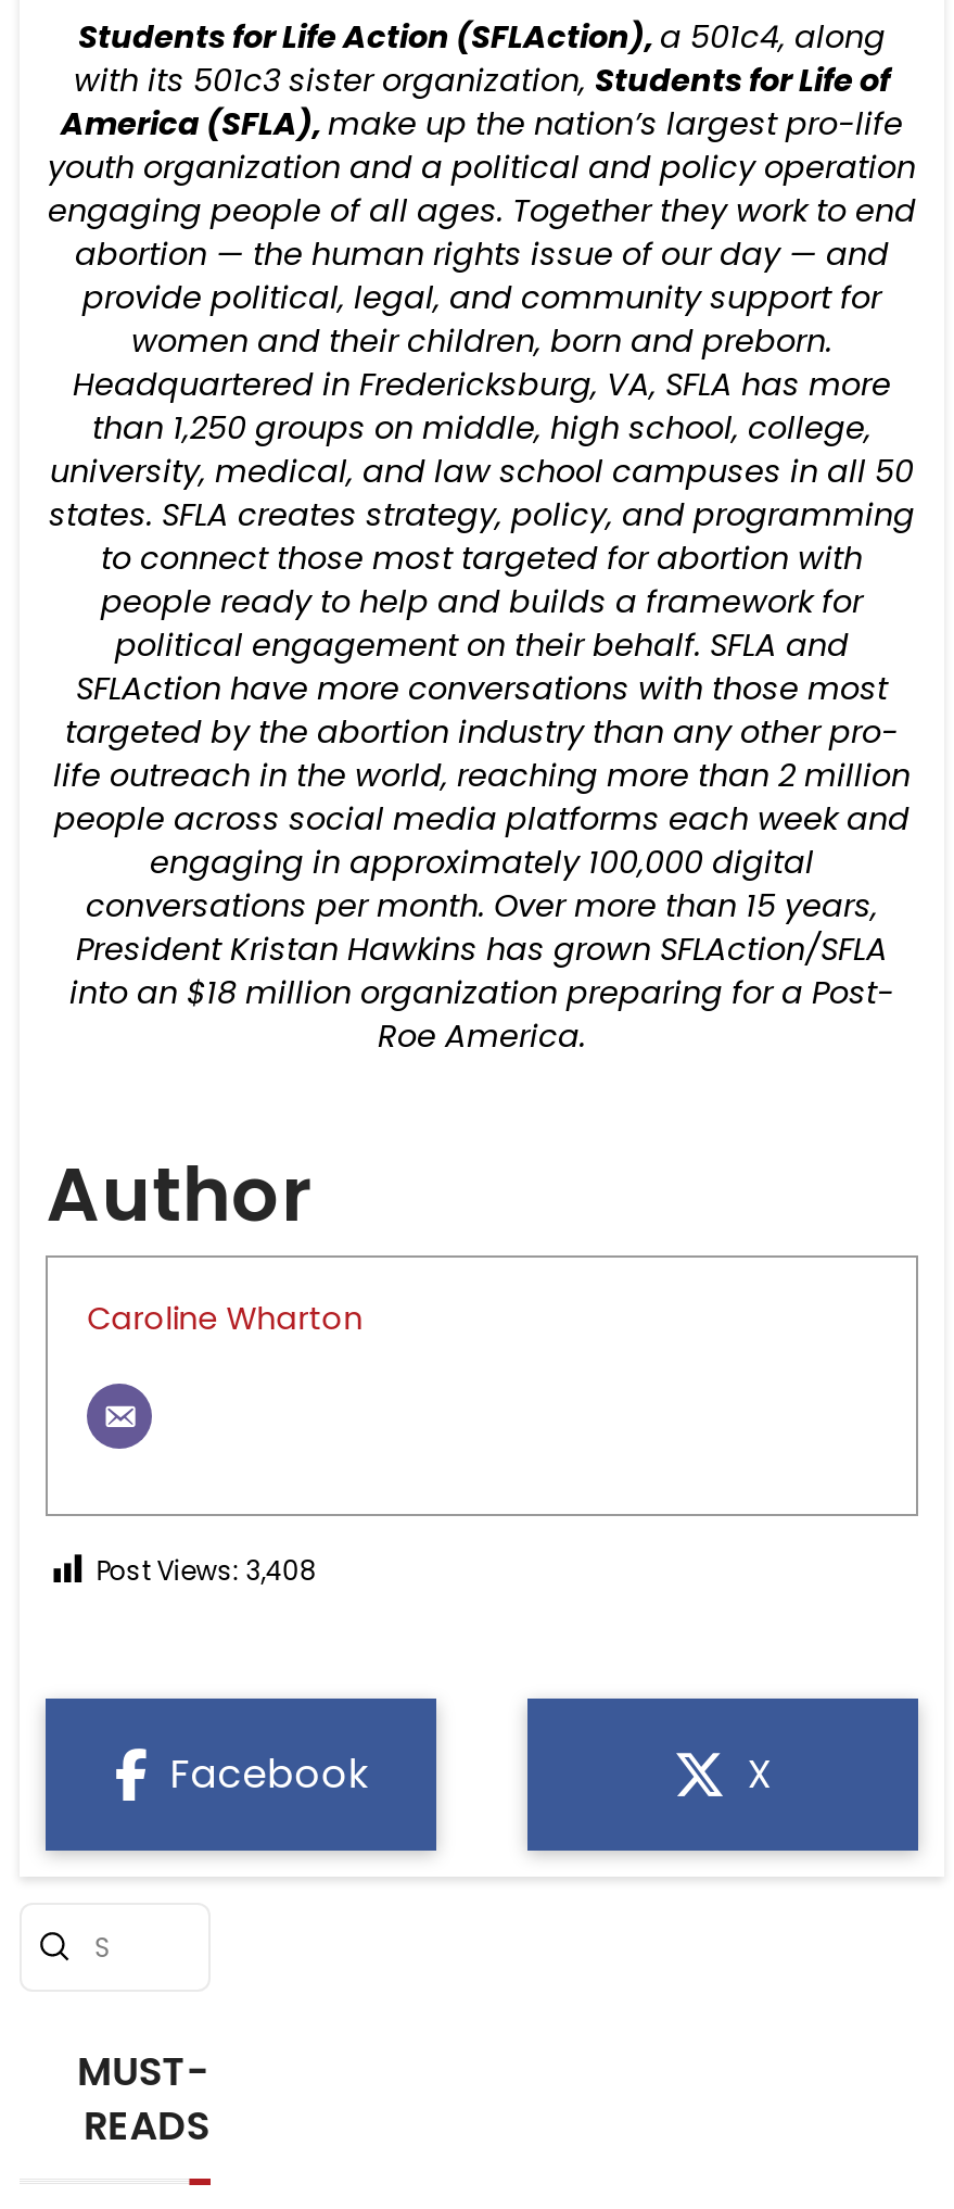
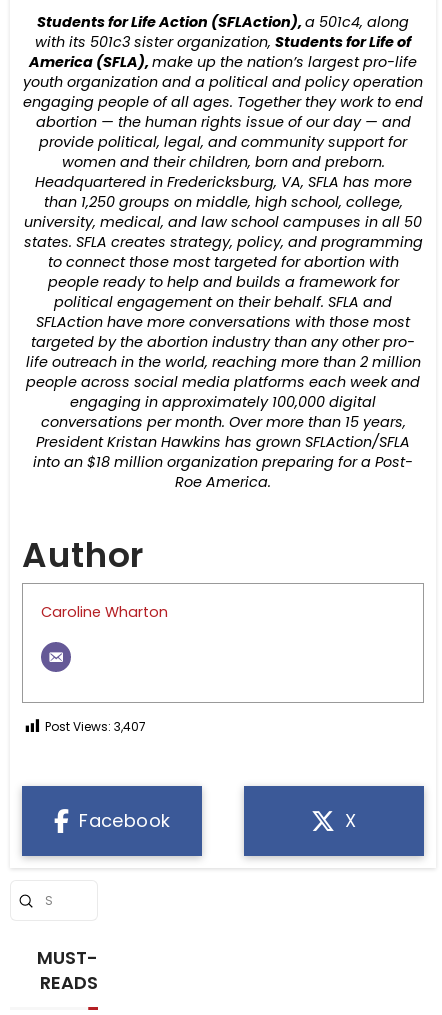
- Post Views: 3,408
+ Post Views: 3,407
